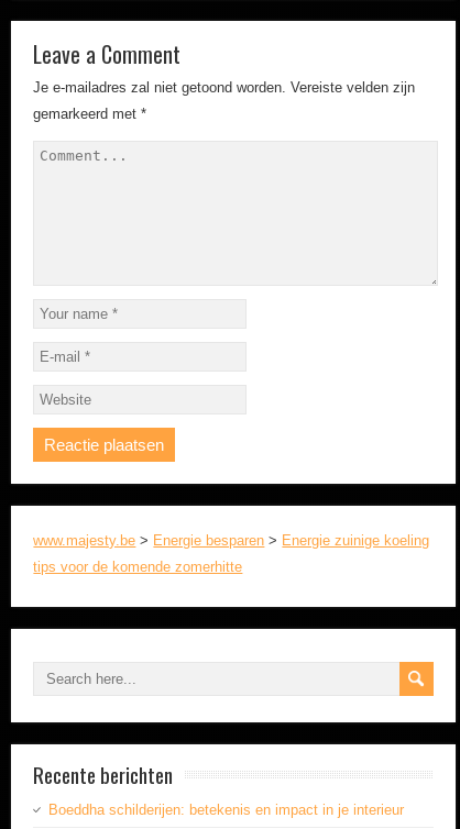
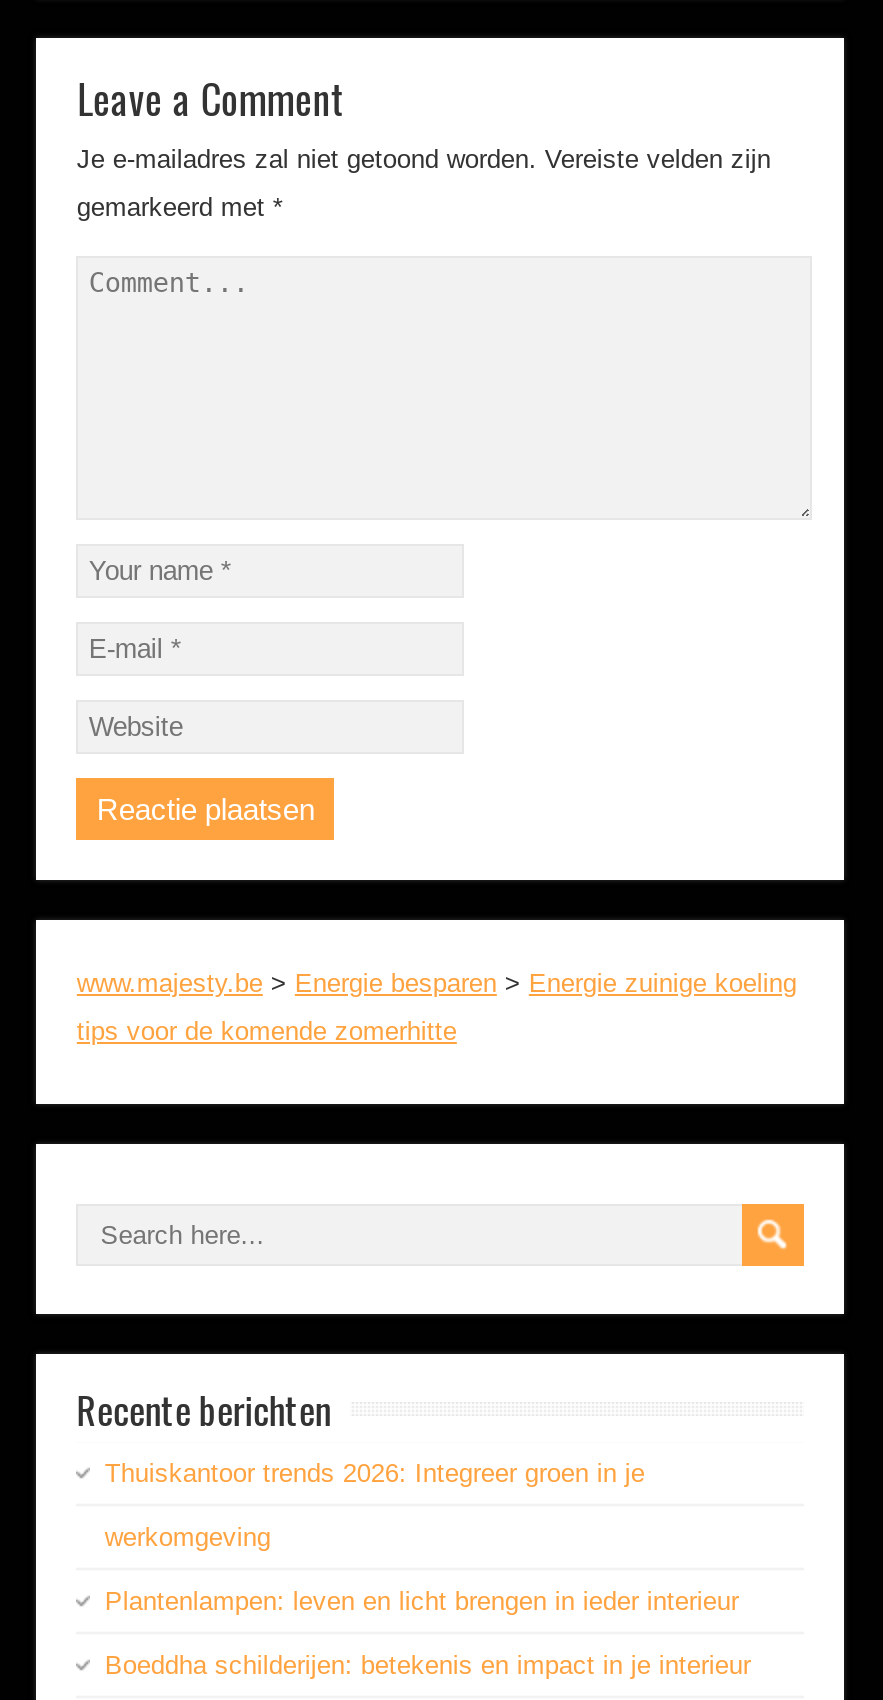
+ Thuiskantoor trends 2026: Integreer groen in je
+ werkomgeving
+ Plantenlampen: leven en licht brengen in ieder interieur
